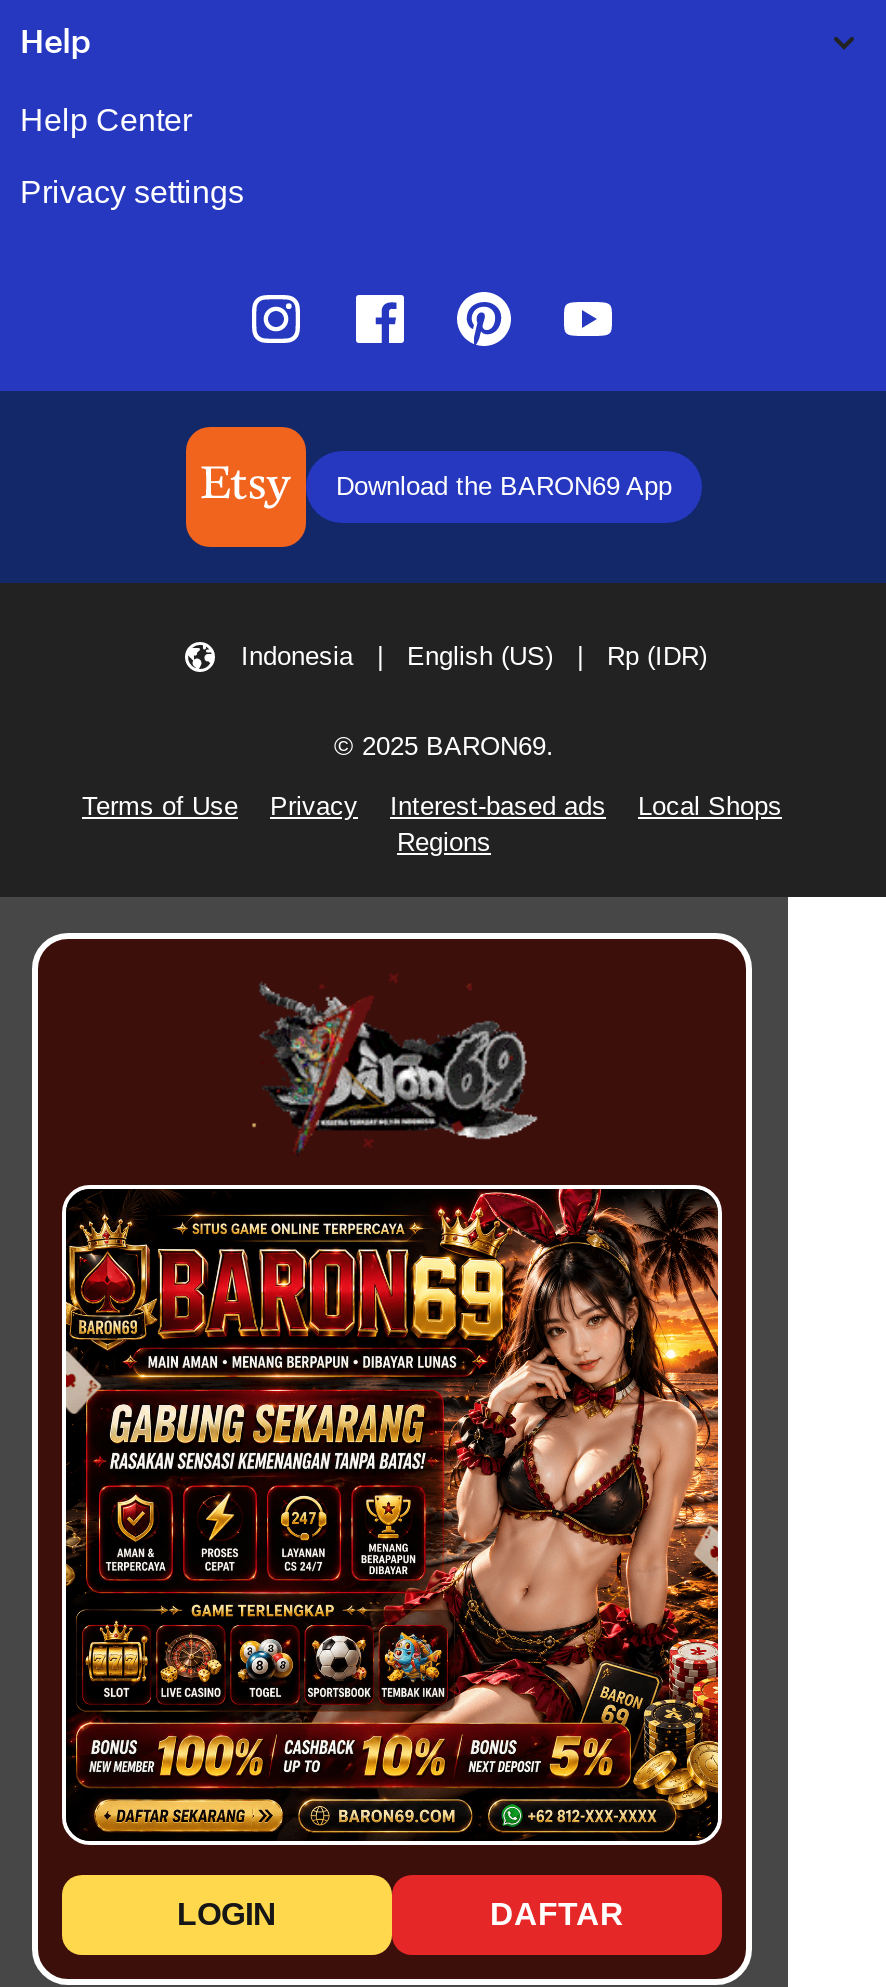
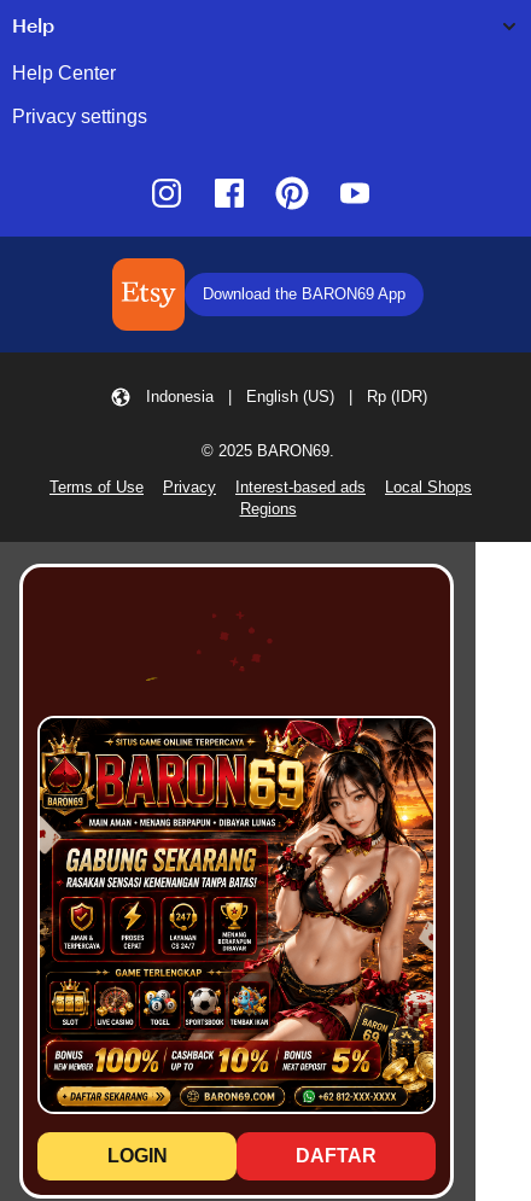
- [image]
